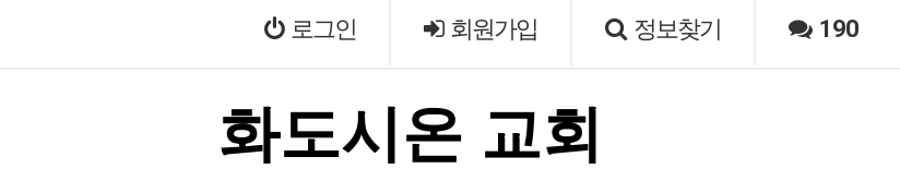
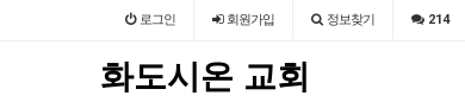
- 190
+ 214
